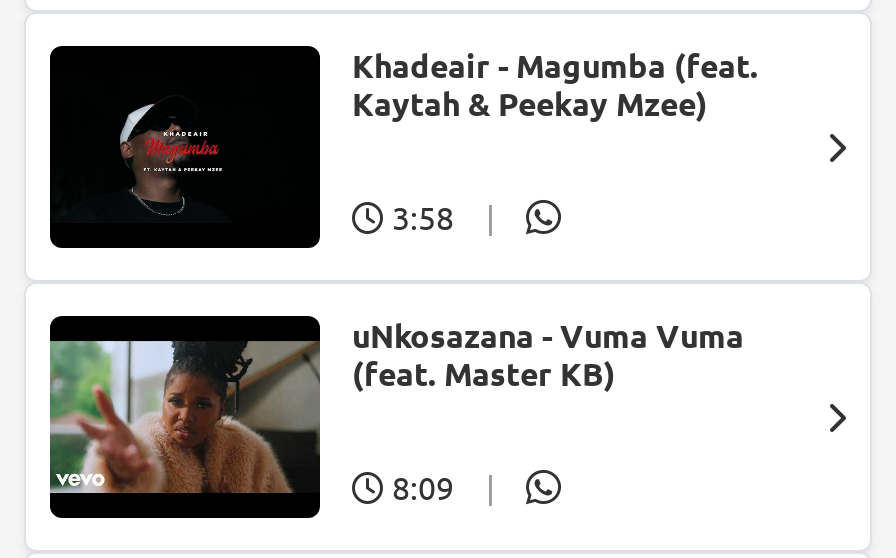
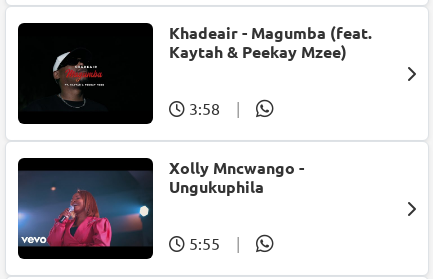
- [image]
- uNkosazana - Vuma Vuma
- (feat. Master KB)
+ [image]
+ Xolly Mncwango -
+ Ungukuphila

- 8:09
+ 5:55
